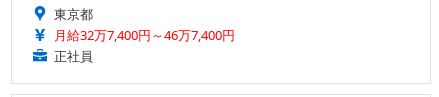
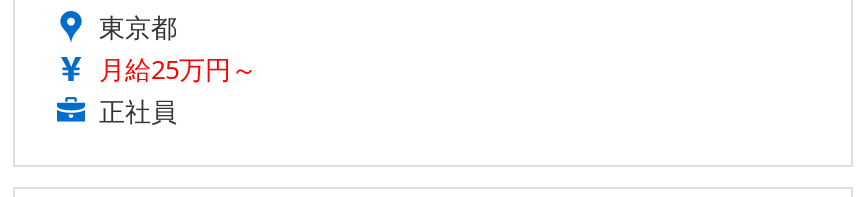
- 月給32万7,400円～46万7,400円
+ 月給25万円～
